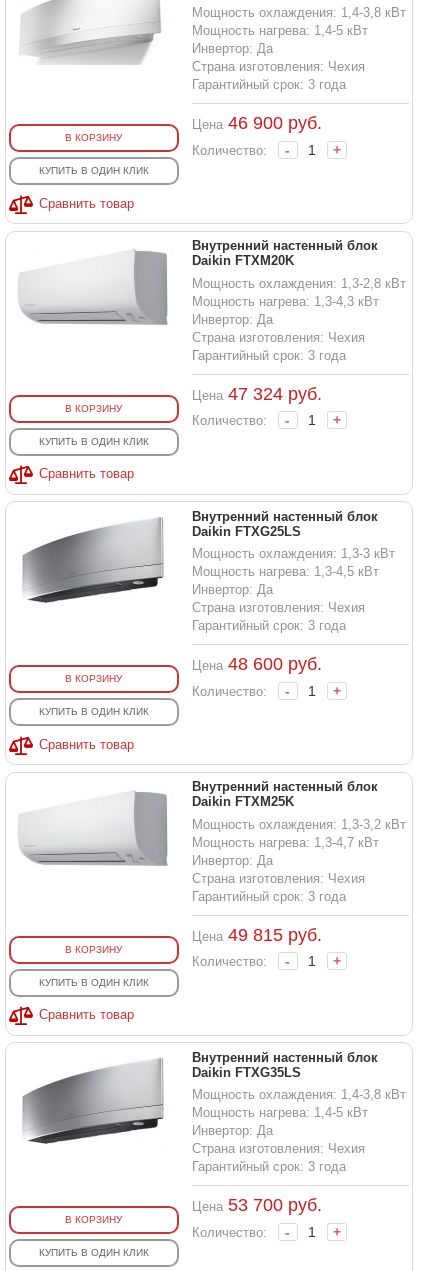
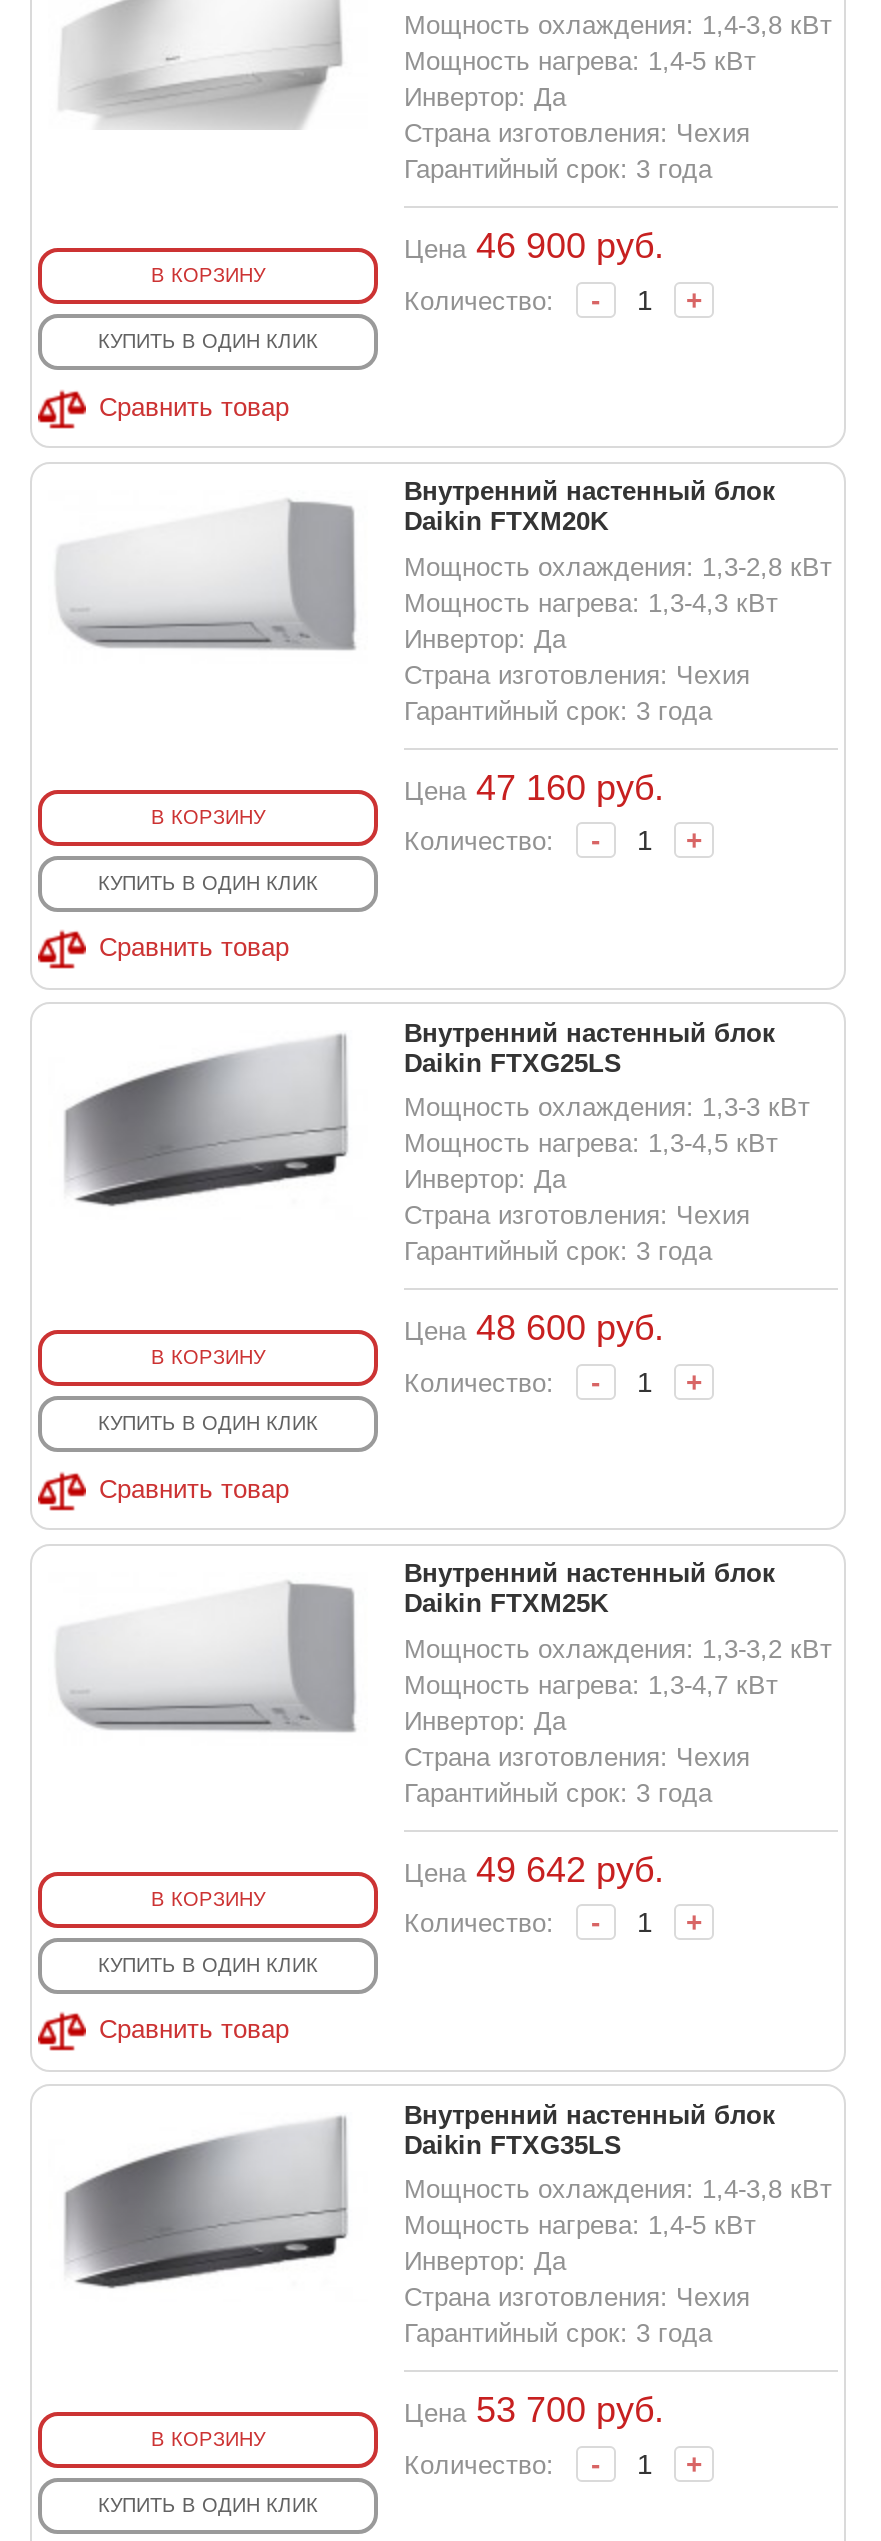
- Цена 47 324 руб.
+ Цена 47 160 руб.

- Цена 49 815 руб.
+ Цена 49 642 руб.
